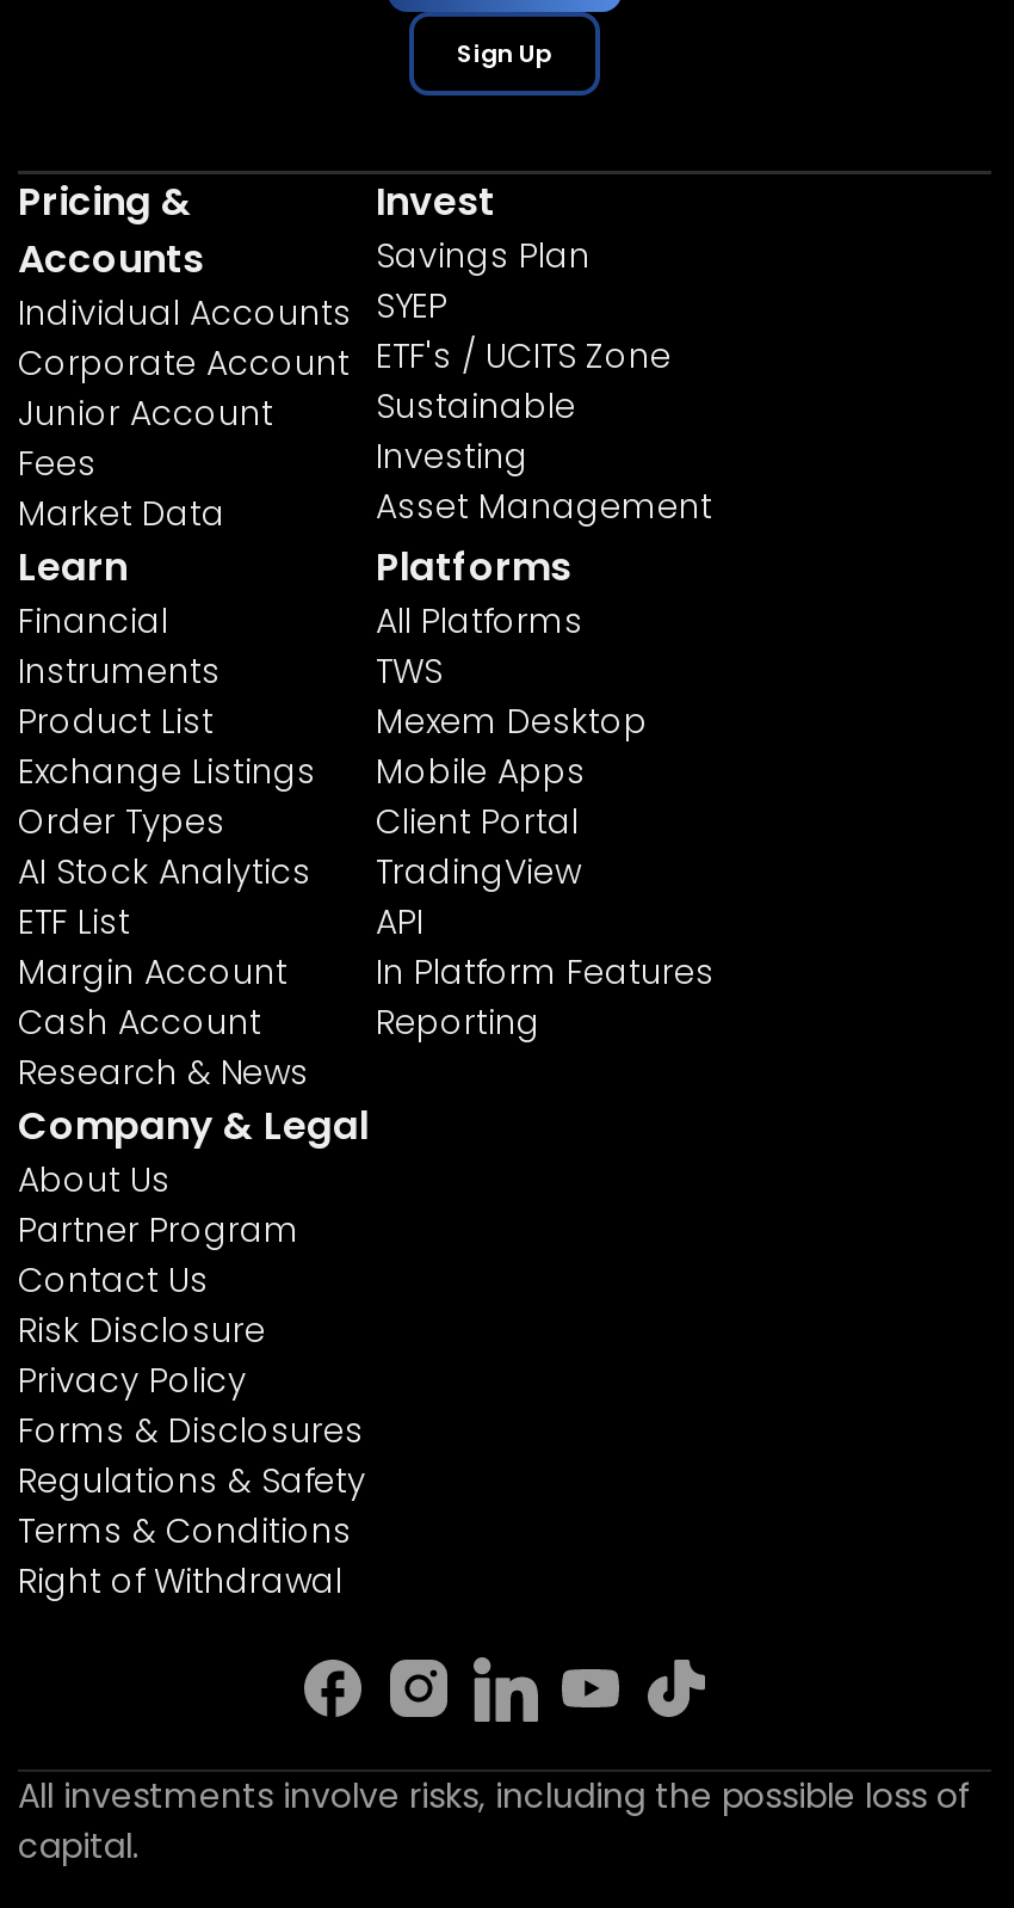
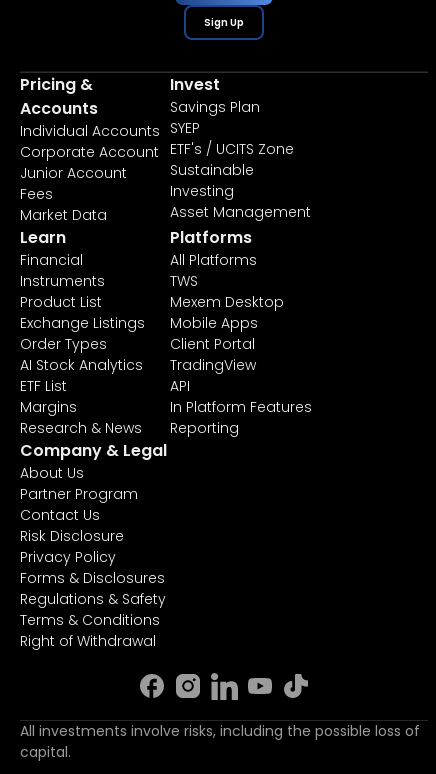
- Margin Account
- Cash Account
+ Margins
